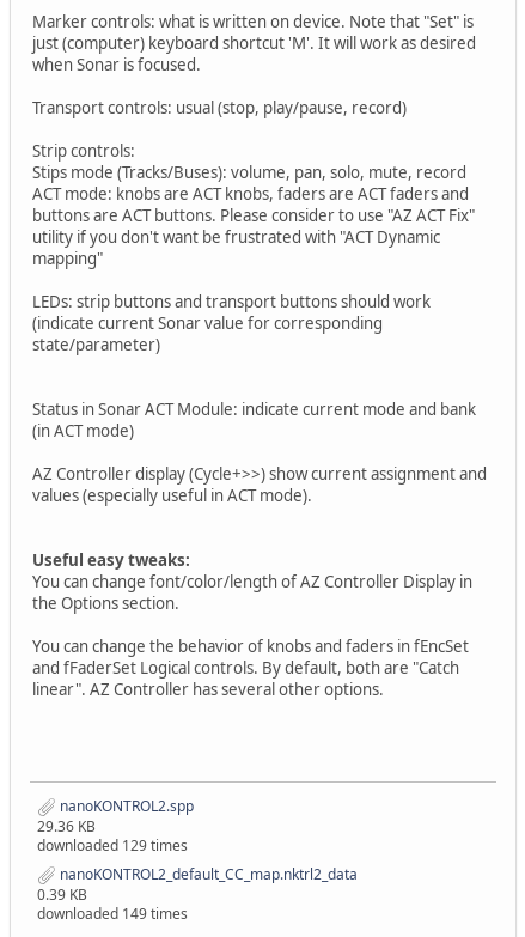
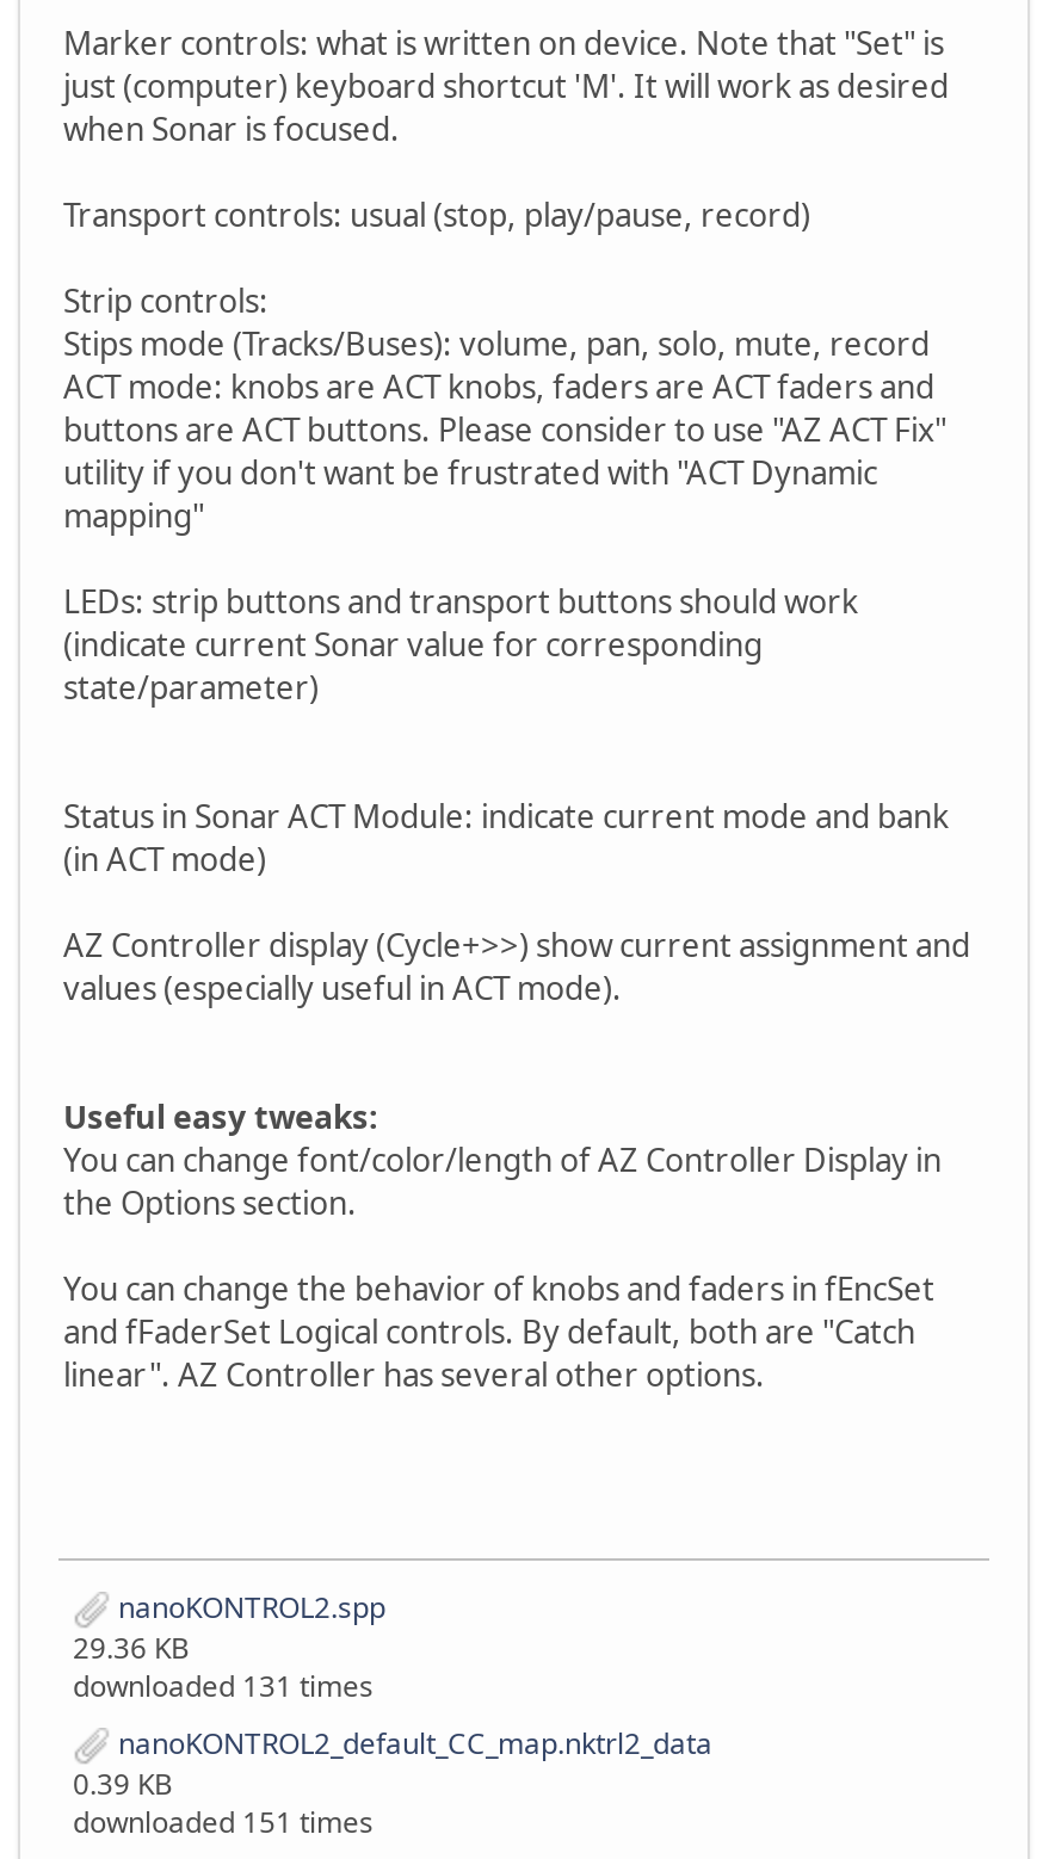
- downloaded 129 times
+ downloaded 131 times

- downloaded 149 times
+ downloaded 151 times
